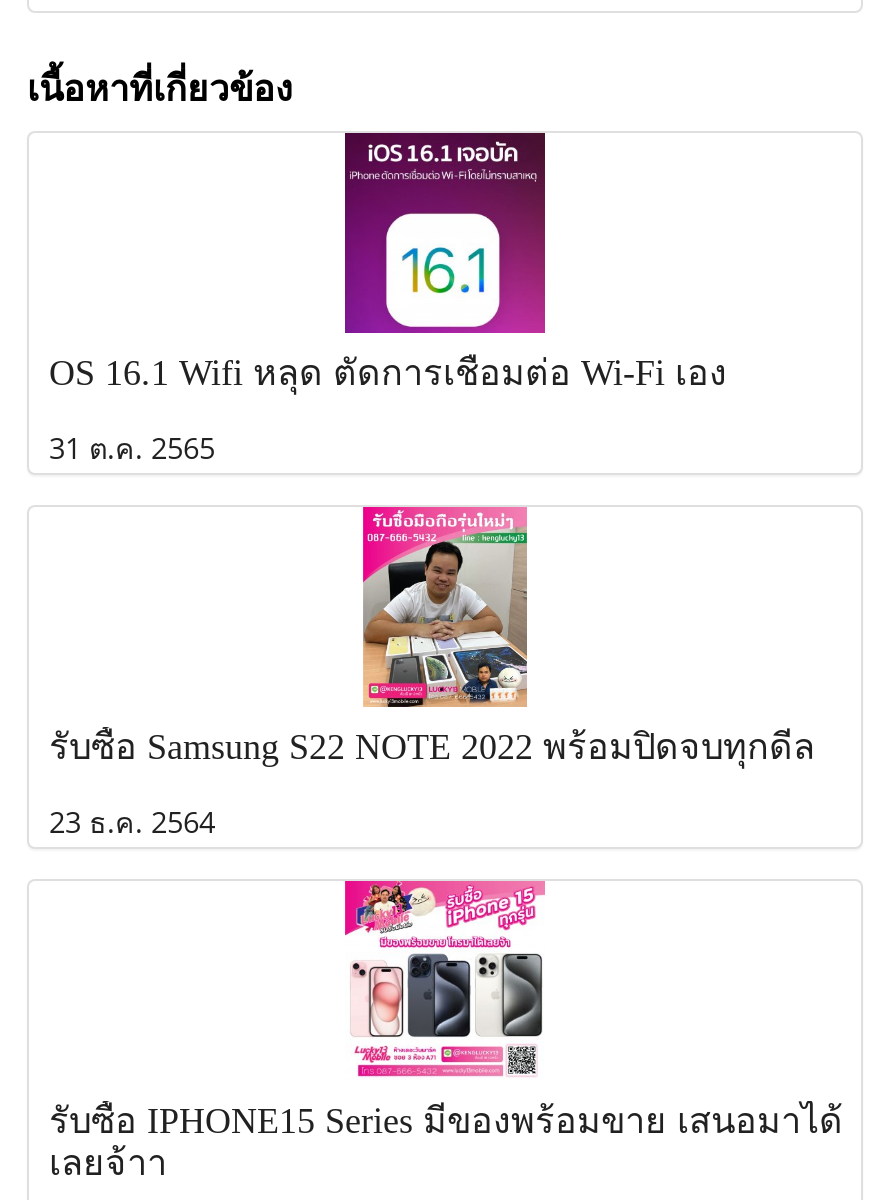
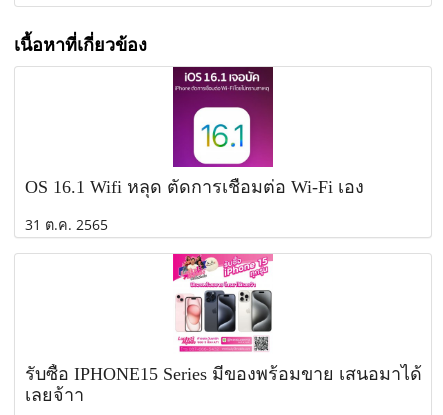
- [image]
- รับซื้อ Samsung S22 NOTE 2022 พร้อมปิดจบทุกดีล
- 23 ธ.ค. 2564
